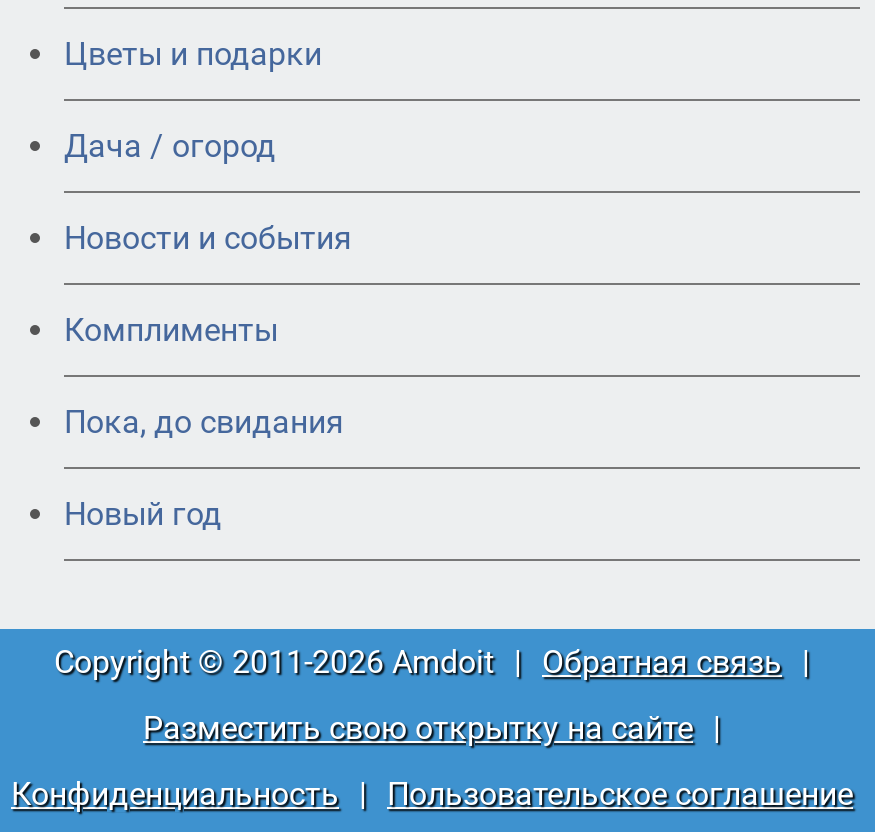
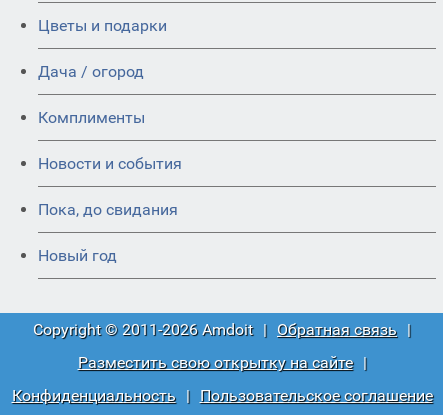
moved down: Новости и события

moved up: Комплименты
